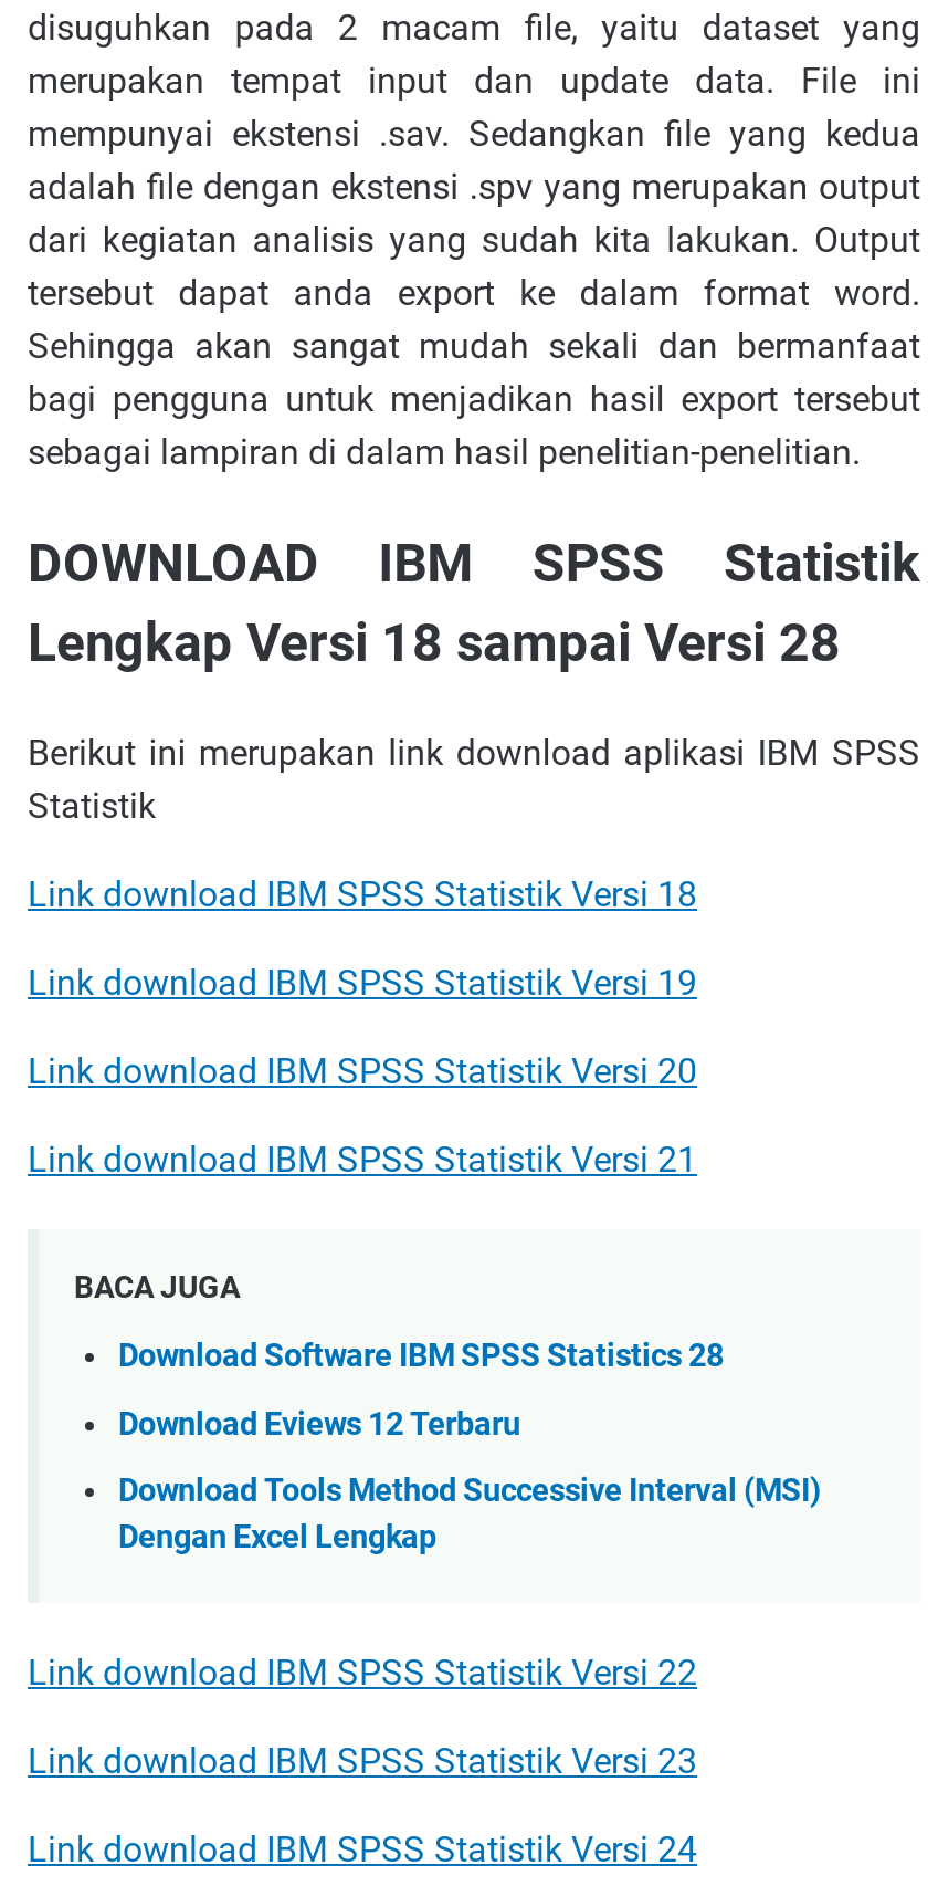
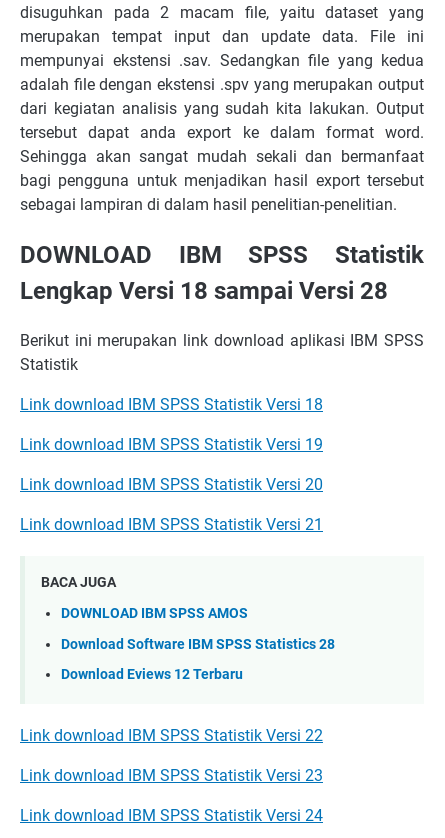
+ DOWNLOAD IBM SPSS AMOS

moved down: Download Software IBM SPSS Statistics 28 | Download Eviews 12 Terbaru

- Download Tools Method Successive Interval (MSI)
- Dengan Excel Lengkap
